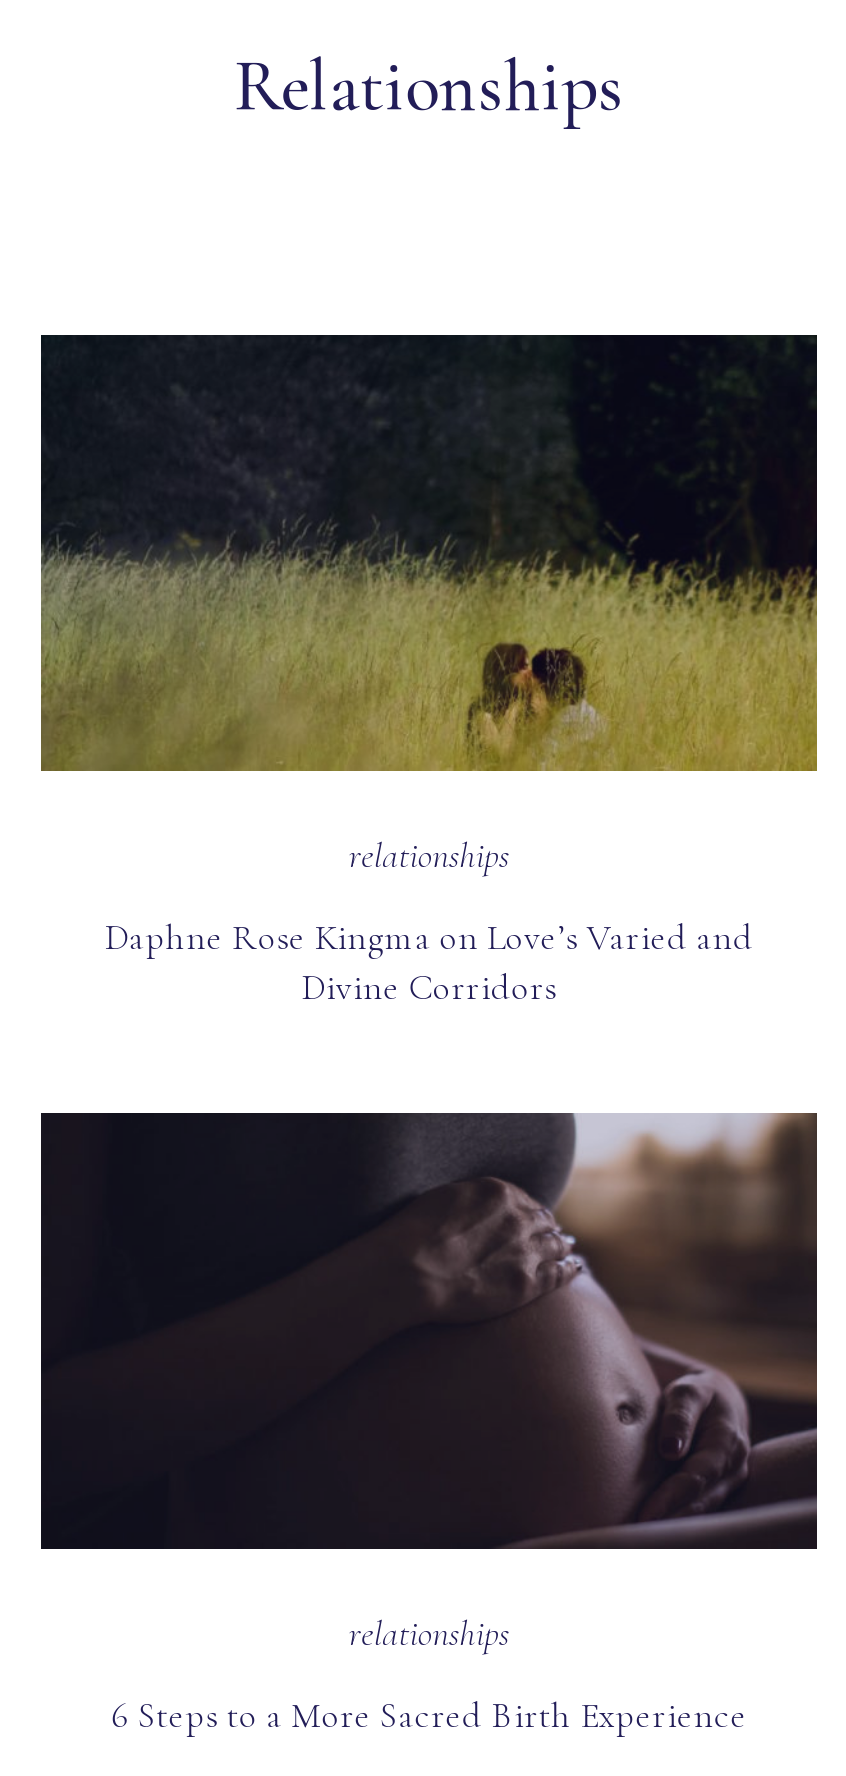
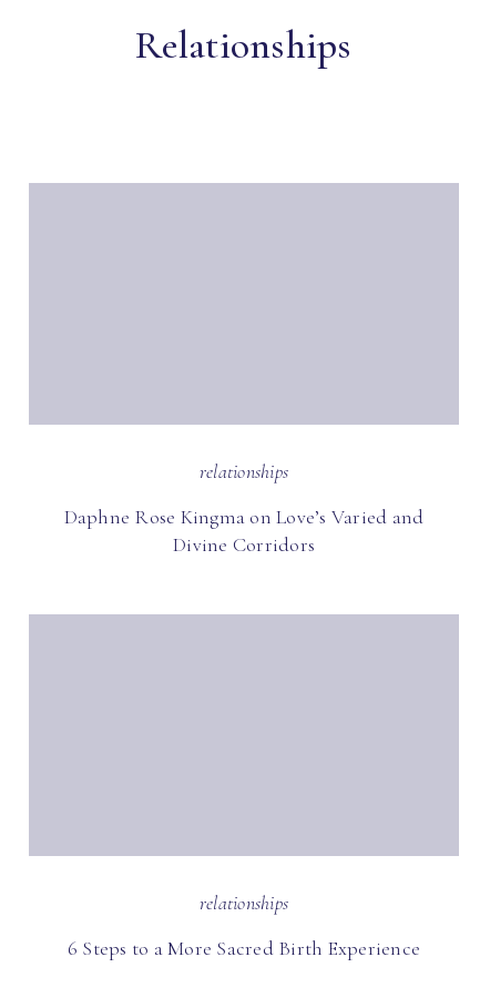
- [image]

- [image]
